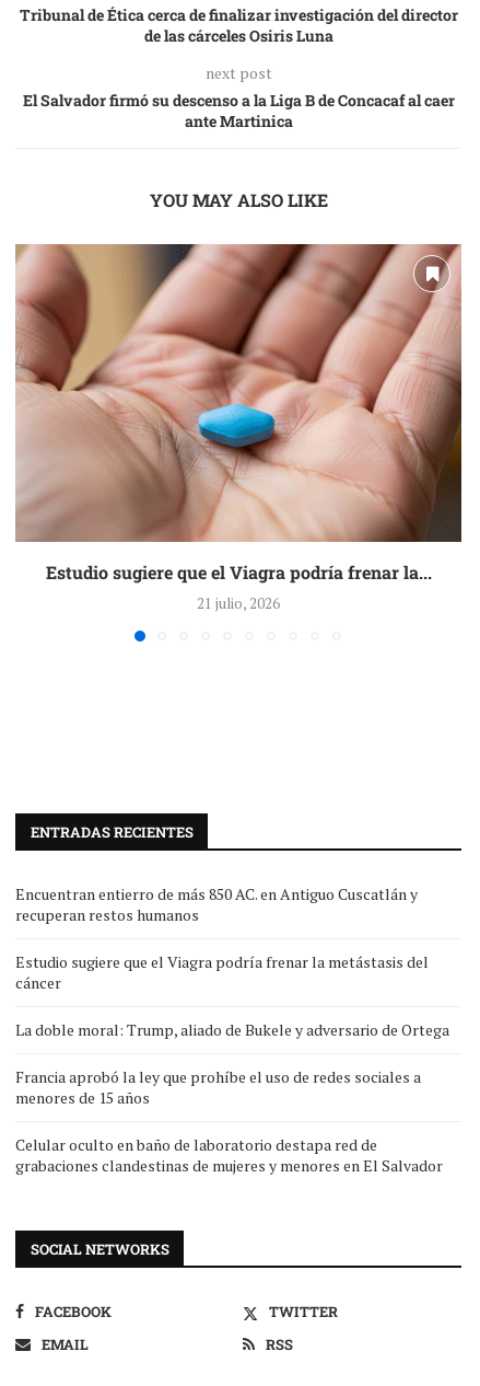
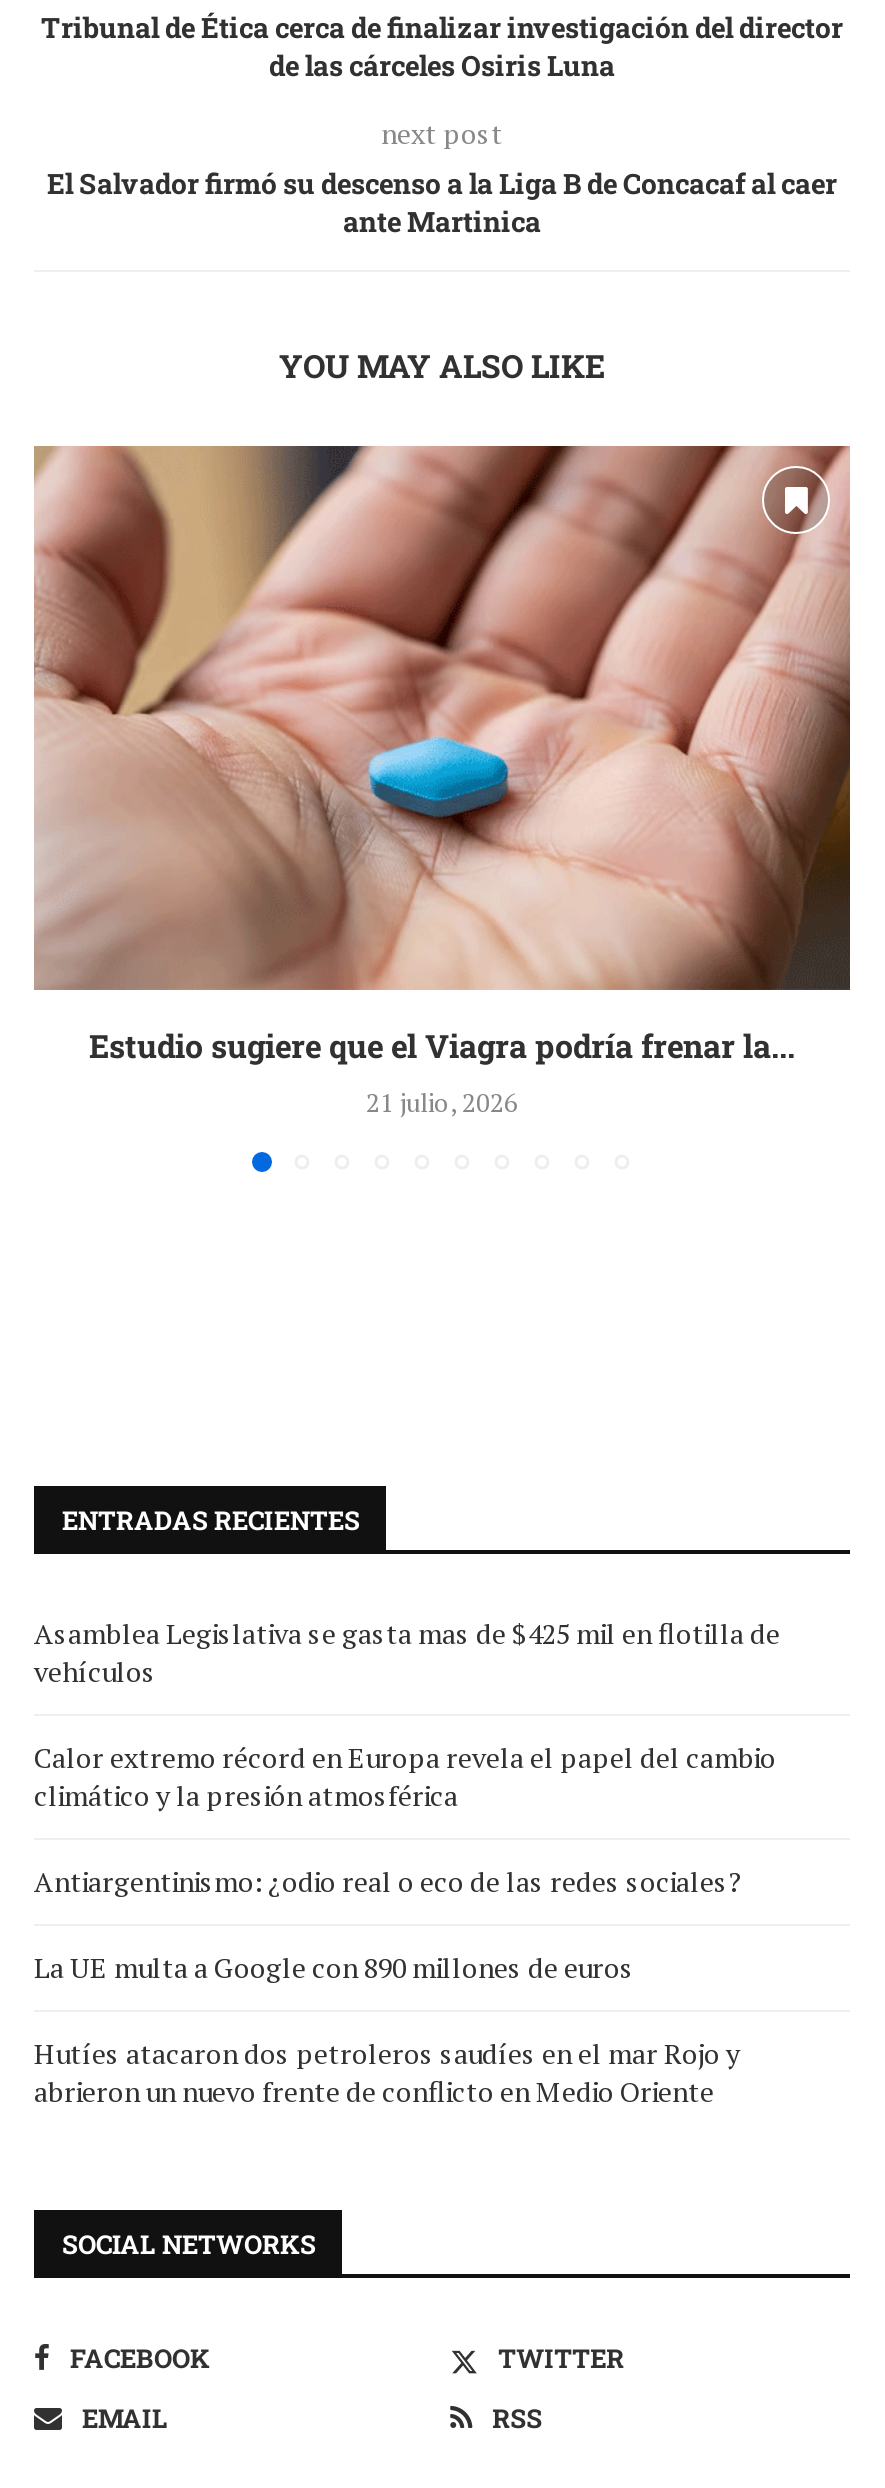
- Encuentran entierro de más 850 AC. en Antiguo Cuscatlán y
- recuperan restos humanos
+ Asamblea Legislativa se gasta mas de $425 mil en flotilla de
+ vehículos

- Estudio sugiere que el Viagra podría frenar la metástasis del
- cáncer
+ Calor extremo récord en Europa revela el papel del cambio
+ climático y la presión atmosférica

- La doble moral: Trump, aliado de Bukele y adversario de Ortega
+ Antiargentinismo: ¿odio real o eco de las redes sociales?

- Francia aprobó la ley que prohíbe el uso de redes sociales a
- menores de 15 años
+ La UE multa a Google con 890 millones de euros

- Celular oculto en baño de laboratorio destapa red de
- grabaciones clandestinas de mujeres y menores en El Salvador
+ Hutíes atacaron dos petroleros saudíes en el mar Rojo y
+ abrieron un nuevo frente de conflicto en Medio Oriente
